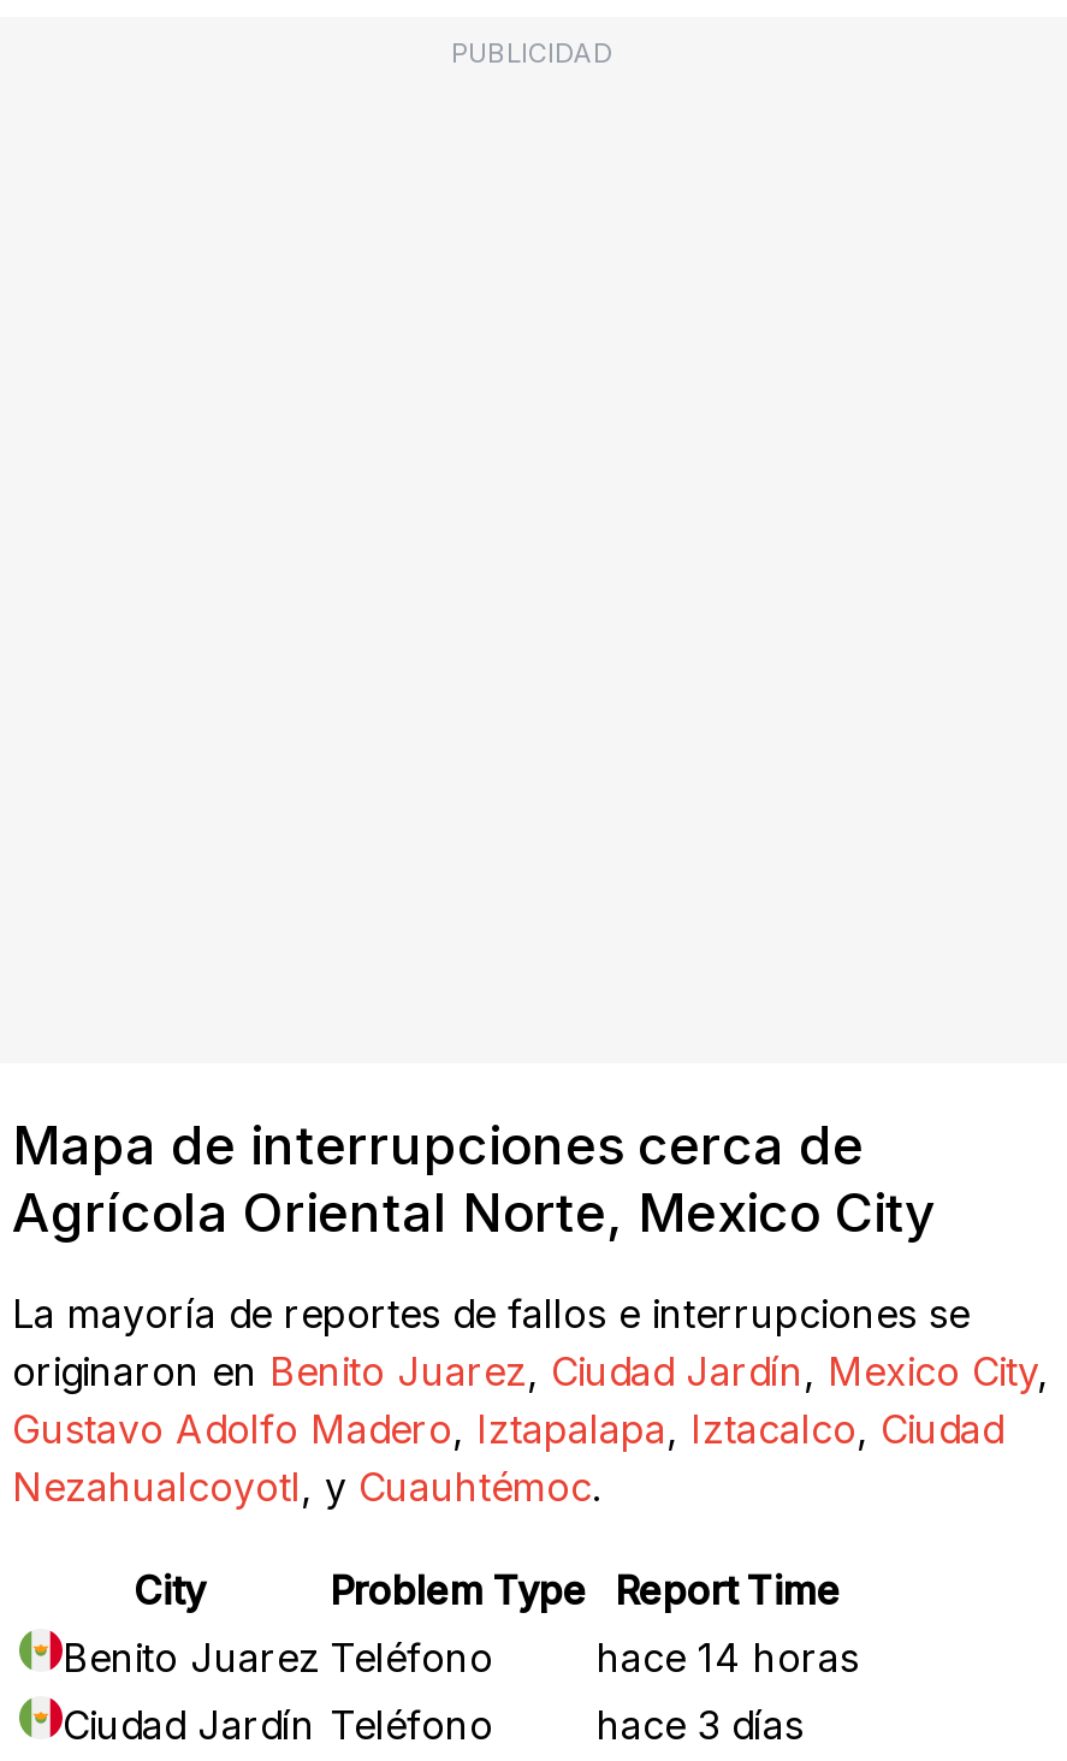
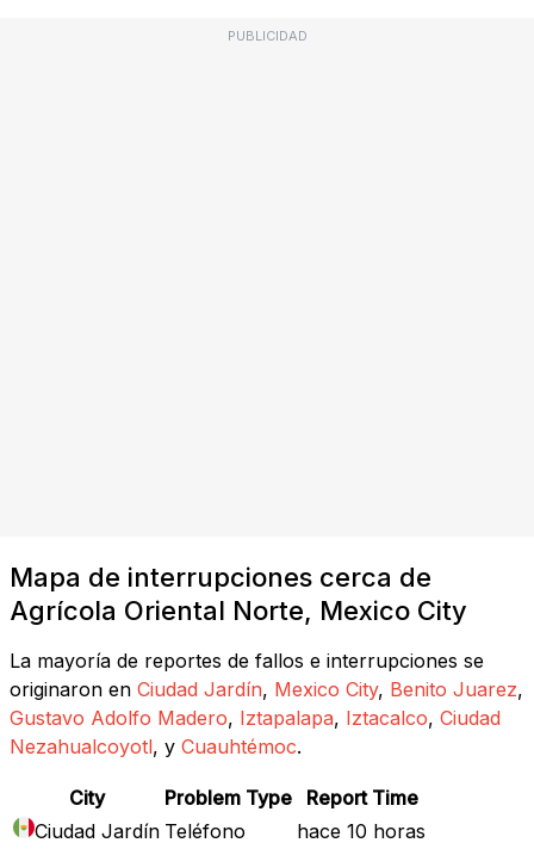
- originaron en Benito Juarez, Ciudad Jardín, Mexico City,
+ originaron en Ciudad Jardín, Mexico City, Benito Juarez,

- Benito Juarez Teléfono
- hace 14 horas

- hace 3 días
+ hace 10 horas
